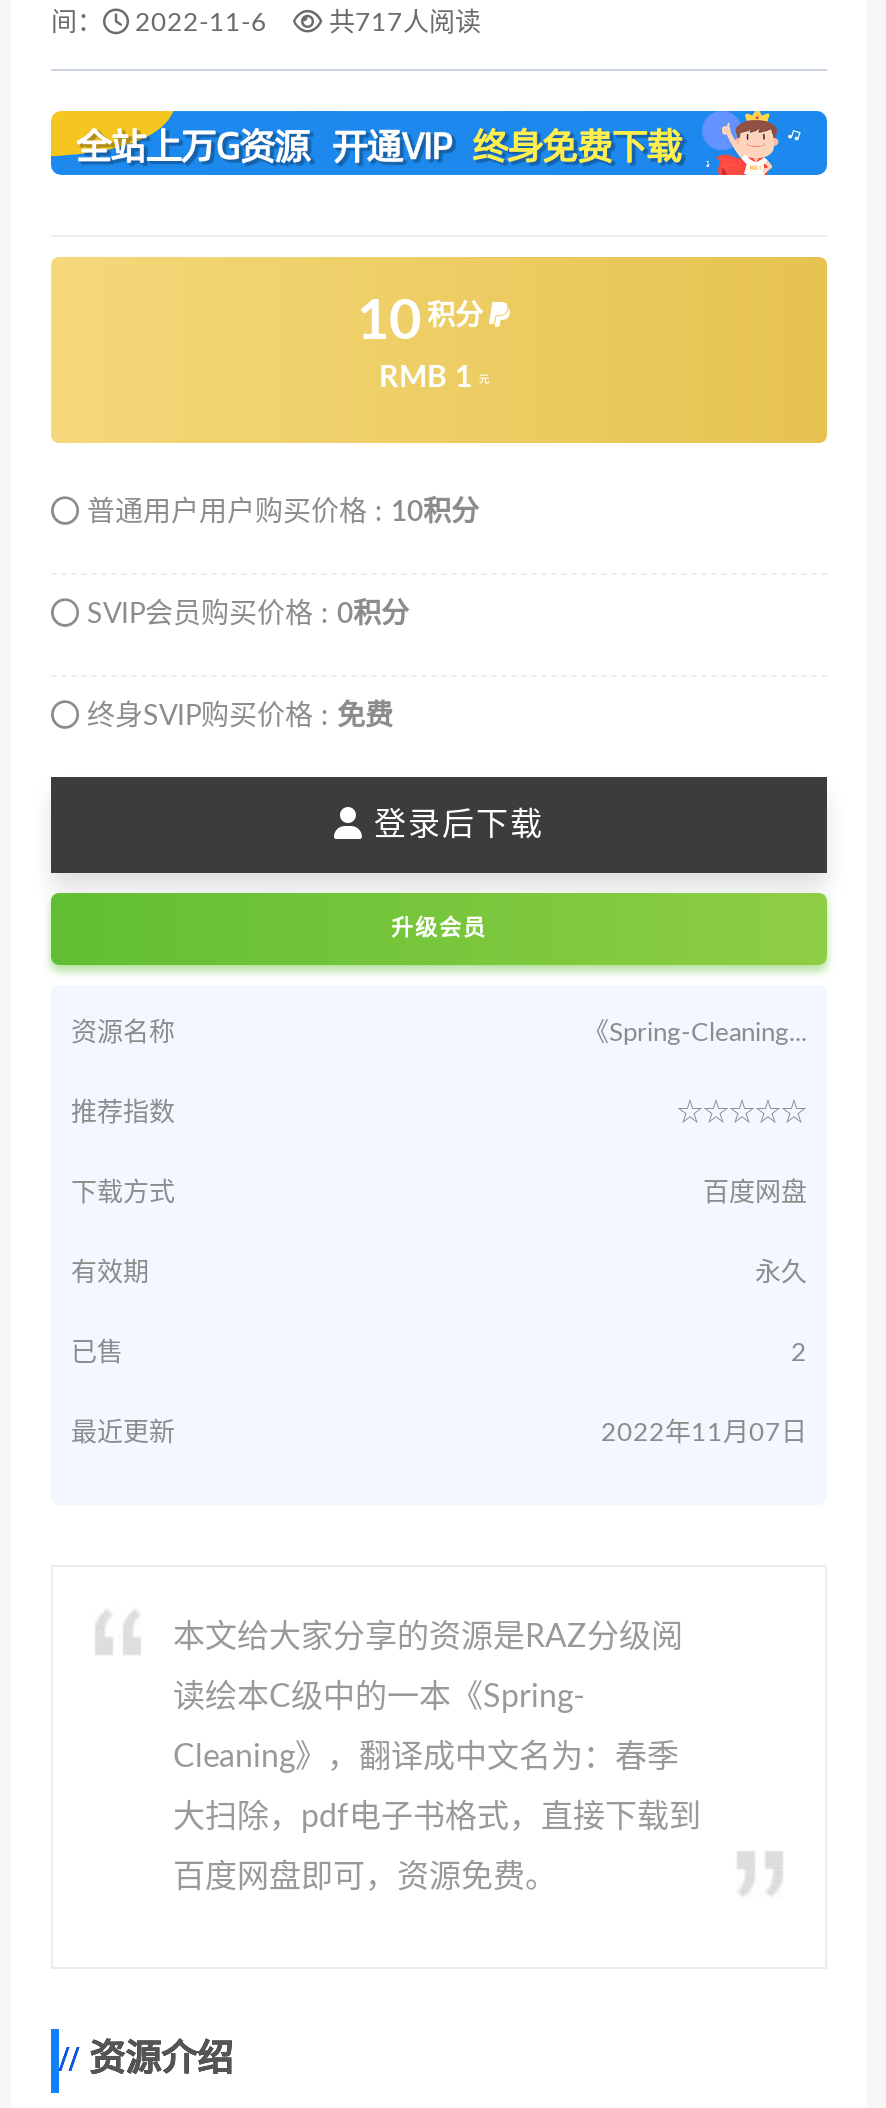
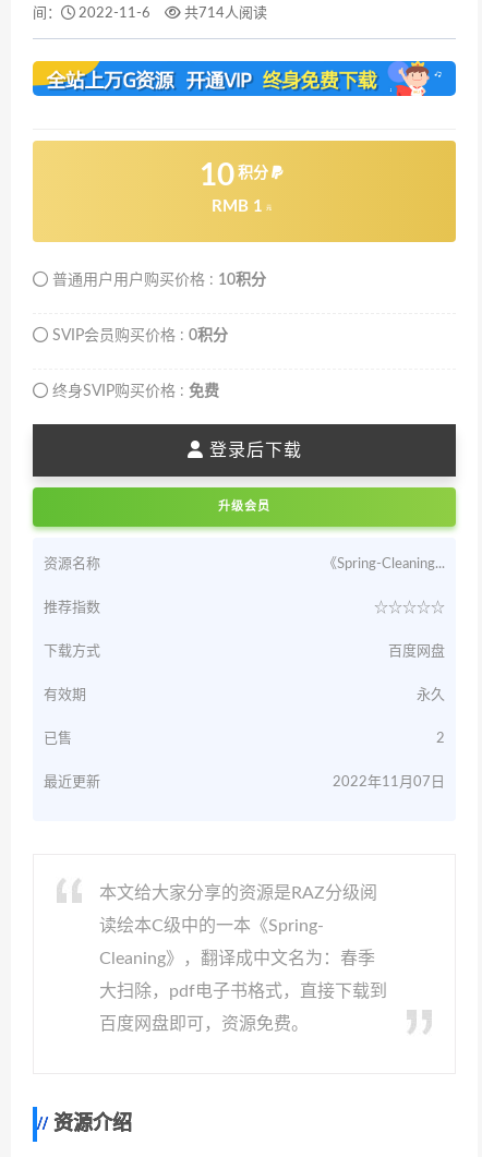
- 共717人阅读
+ 共714人阅读
